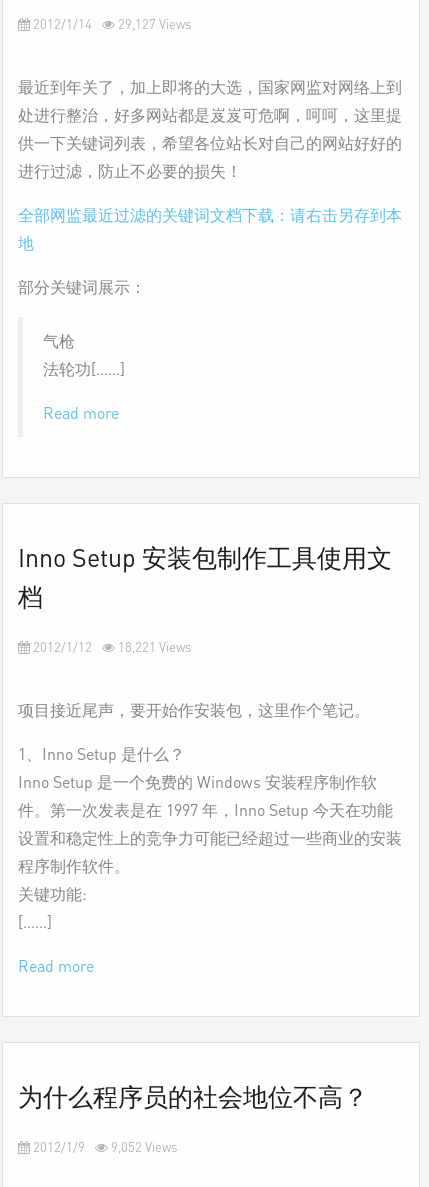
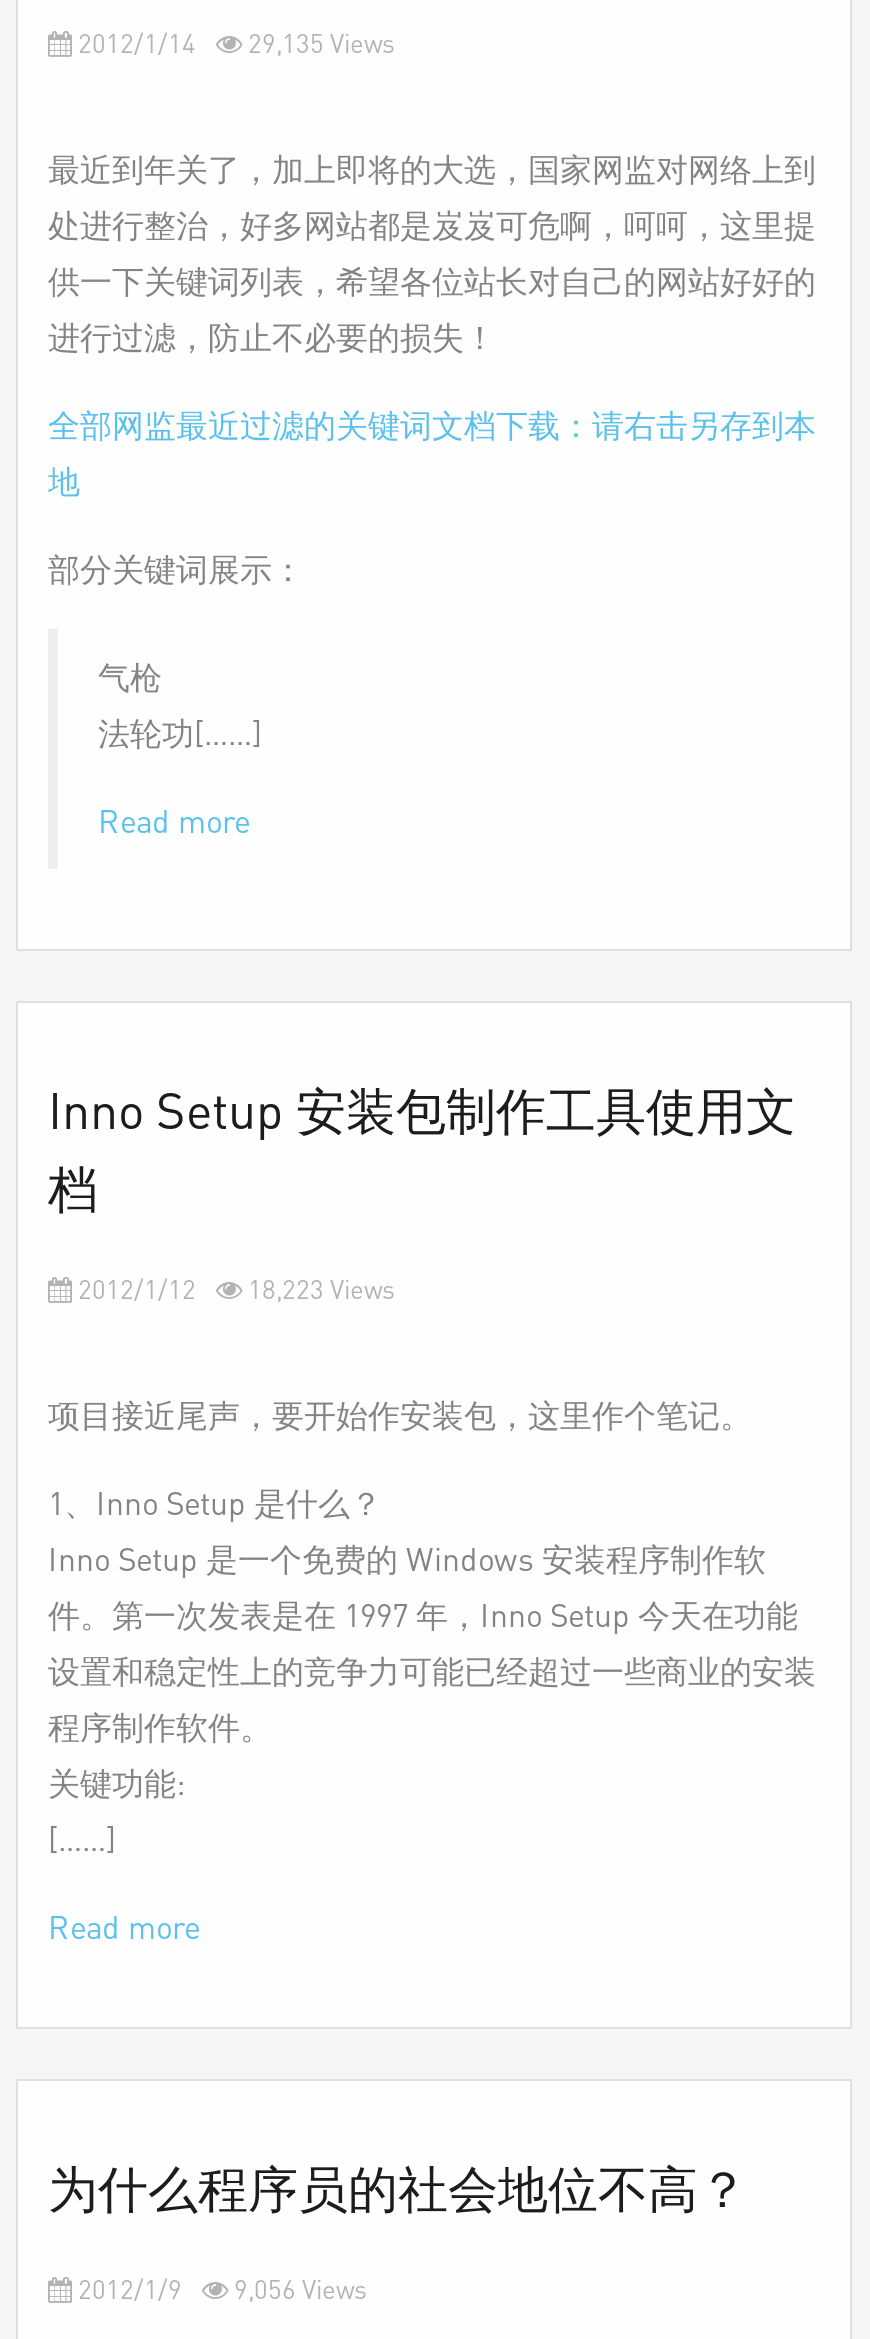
- 2012/1/14 29,127 Views
+ 2012/1/14 29,135 Views

- 2012/1/12 18,221 Views
+ 2012/1/12 18,223 Views

- 2012/1/9 9,052 Views
+ 2012/1/9 9,056 Views
